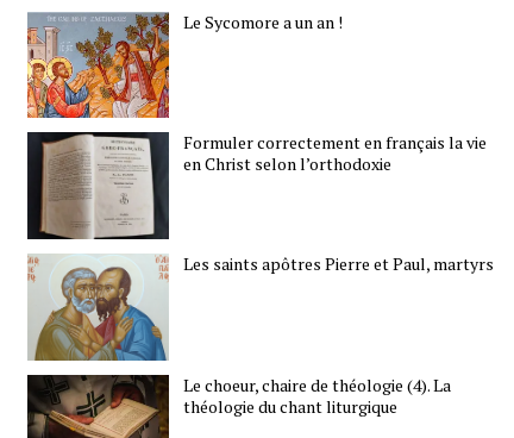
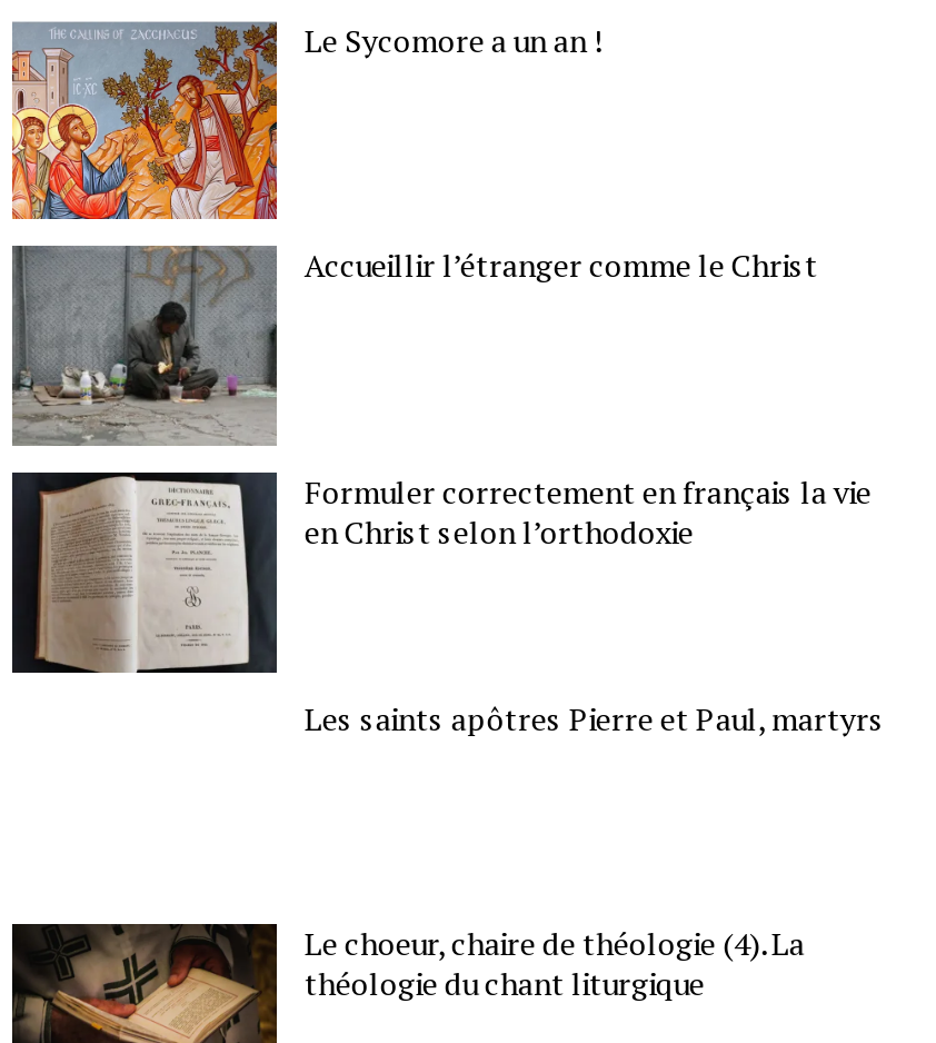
+ [image]
+ Accueillir l’étranger comme le Christ

- [image]
